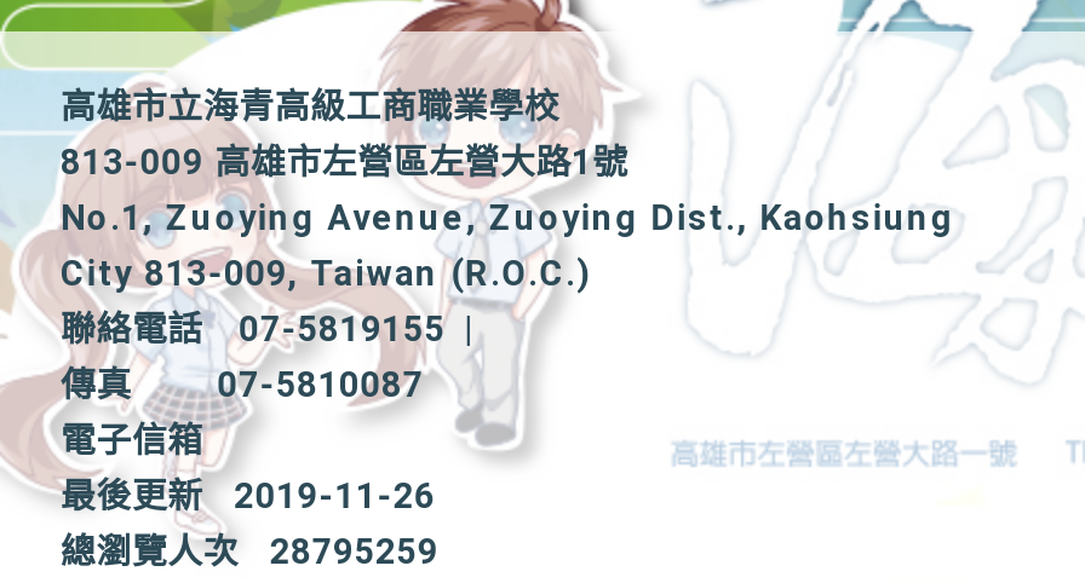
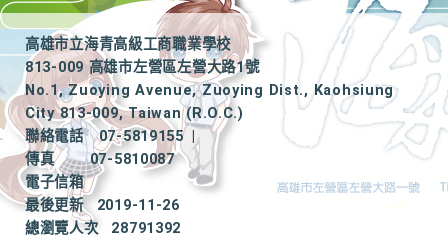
- 總瀏覽人次 28795259
+ 總瀏覽人次 28791392
